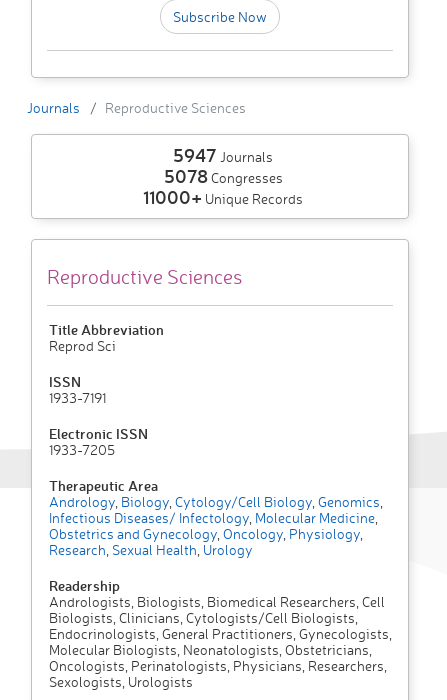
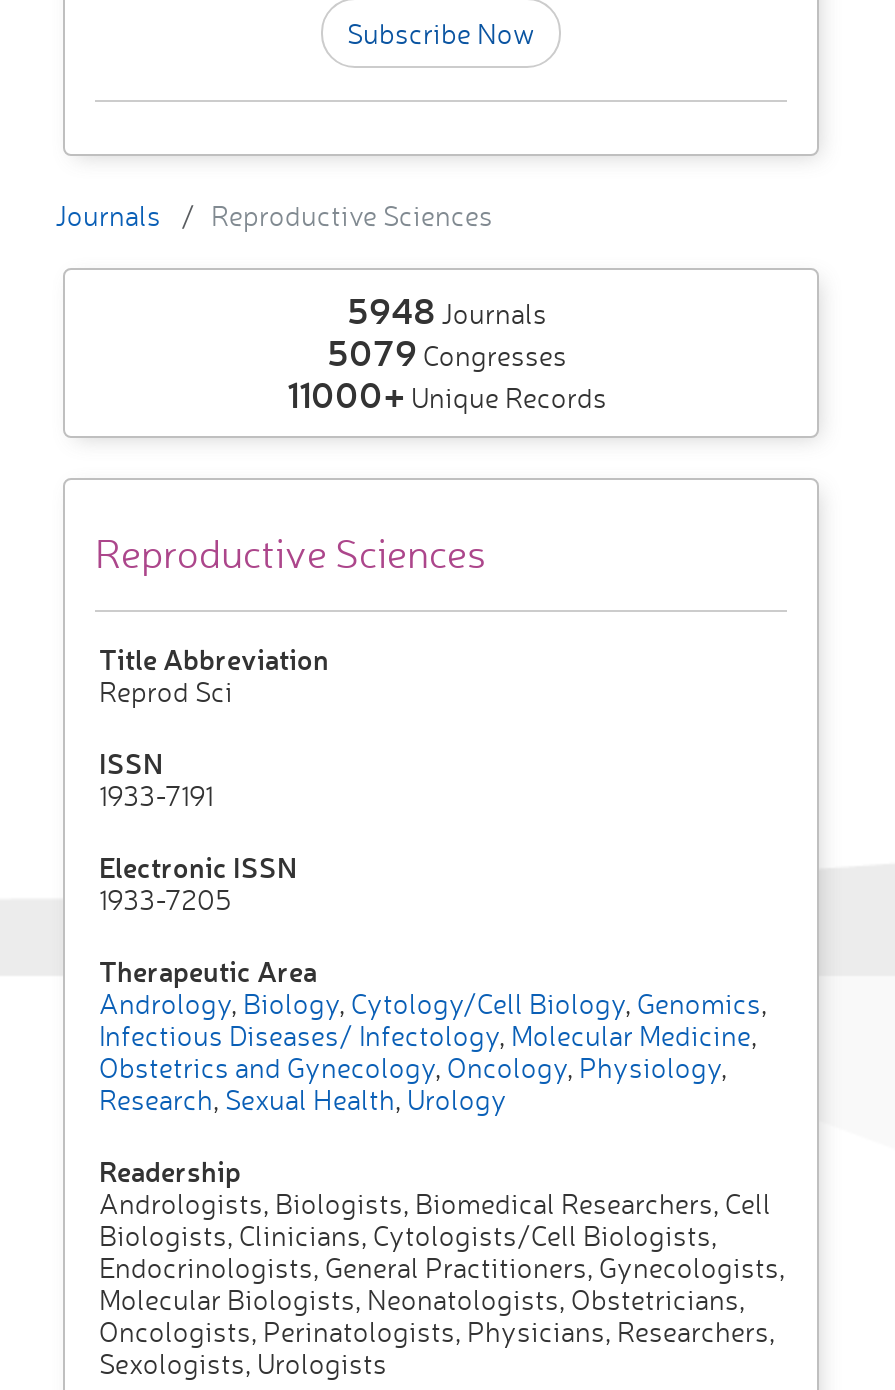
- 5947Journals
+ 5948Journals

- 5078 Congresses
+ 5079 Congresses
